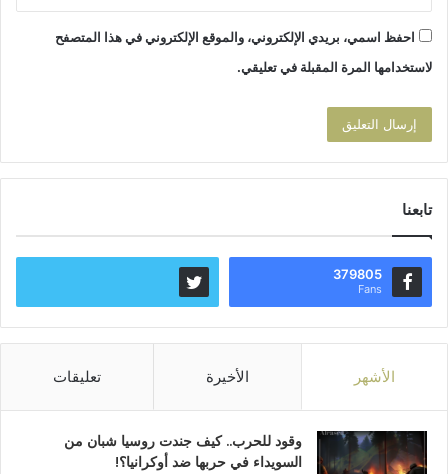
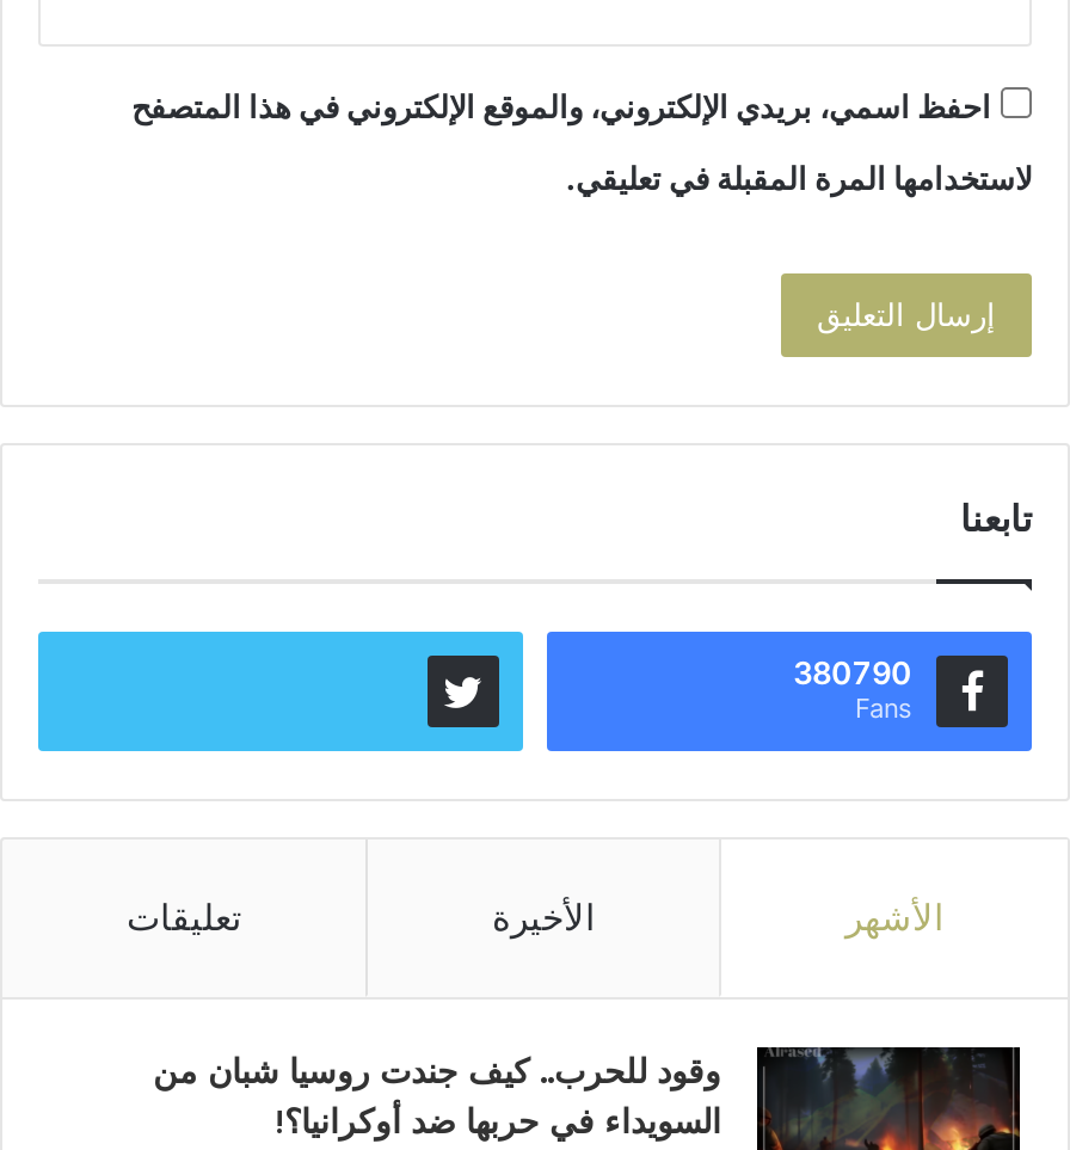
- 379805
+ 380790
